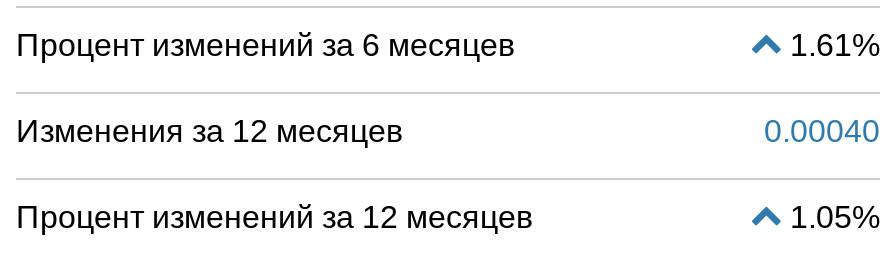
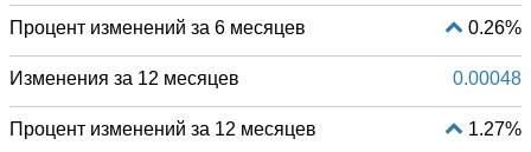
- 1.61%
+ 0.26%

- 0.00040
+ 0.00048

- 1.05%
+ 1.27%
